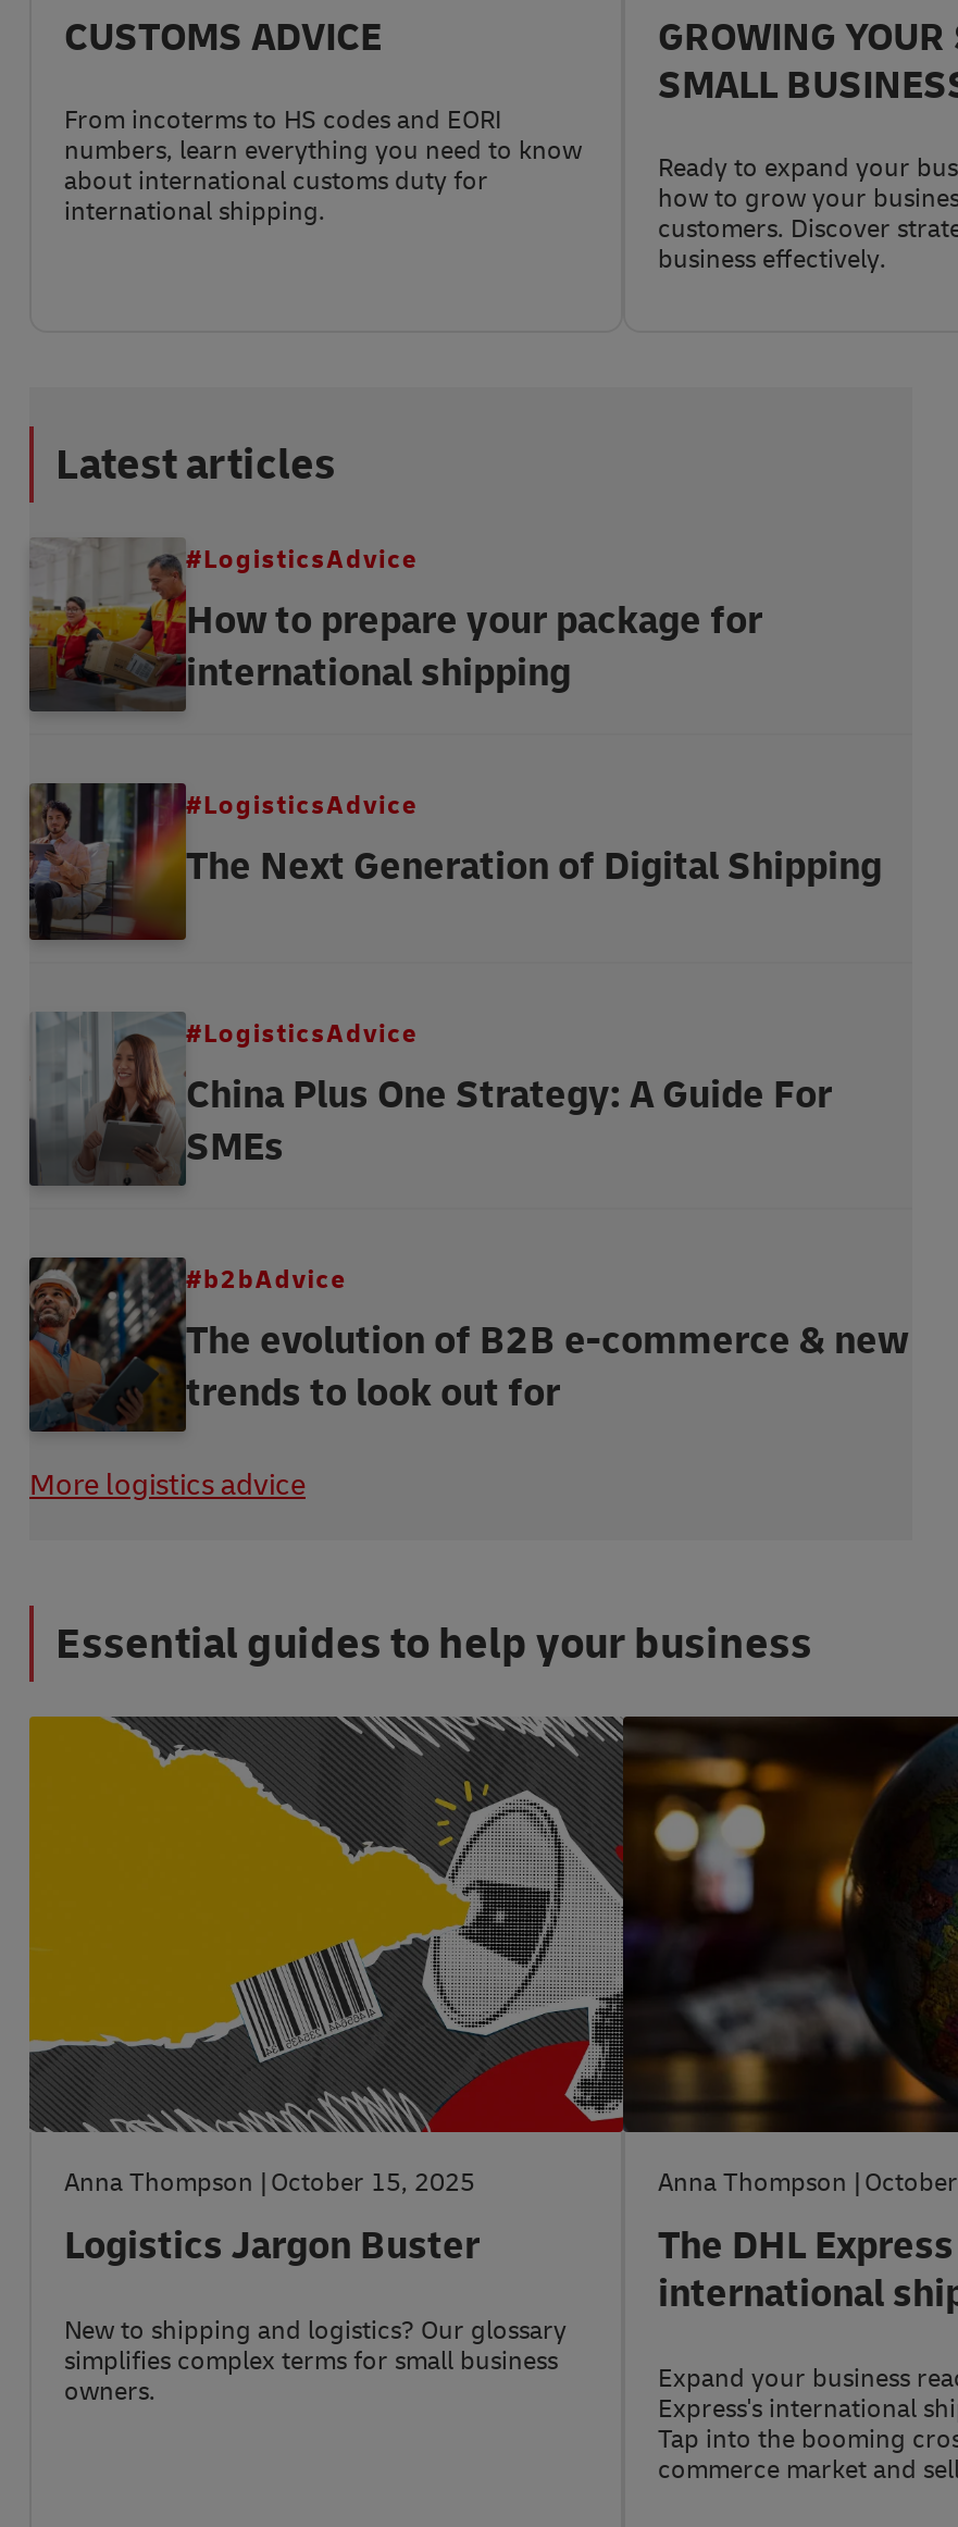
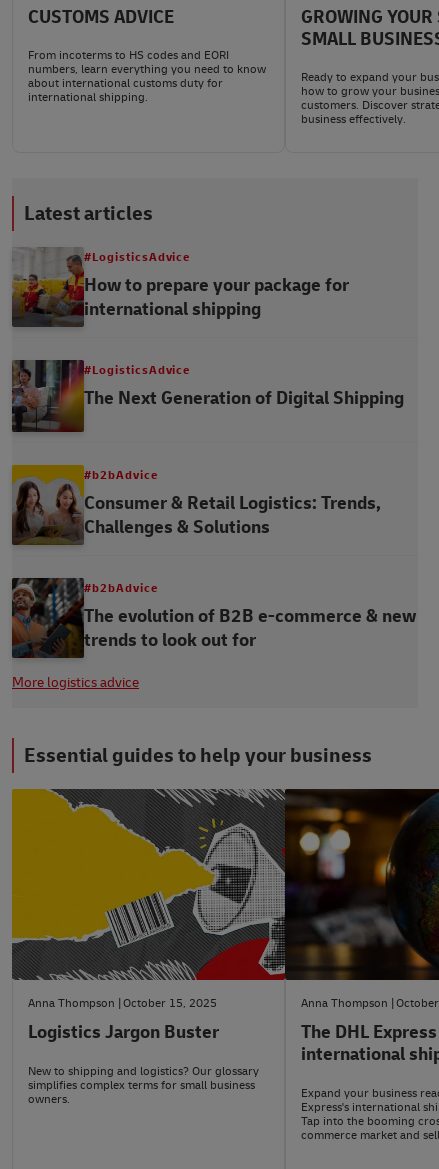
- [image]
- #LogisticsAdvice
- China Plus One Strategy: A Guide For
- SMEs
+ [image]
+ #b2bAdvice
+ Consumer & Retail Logistics: Trends,
+ Challenges & Solutions
